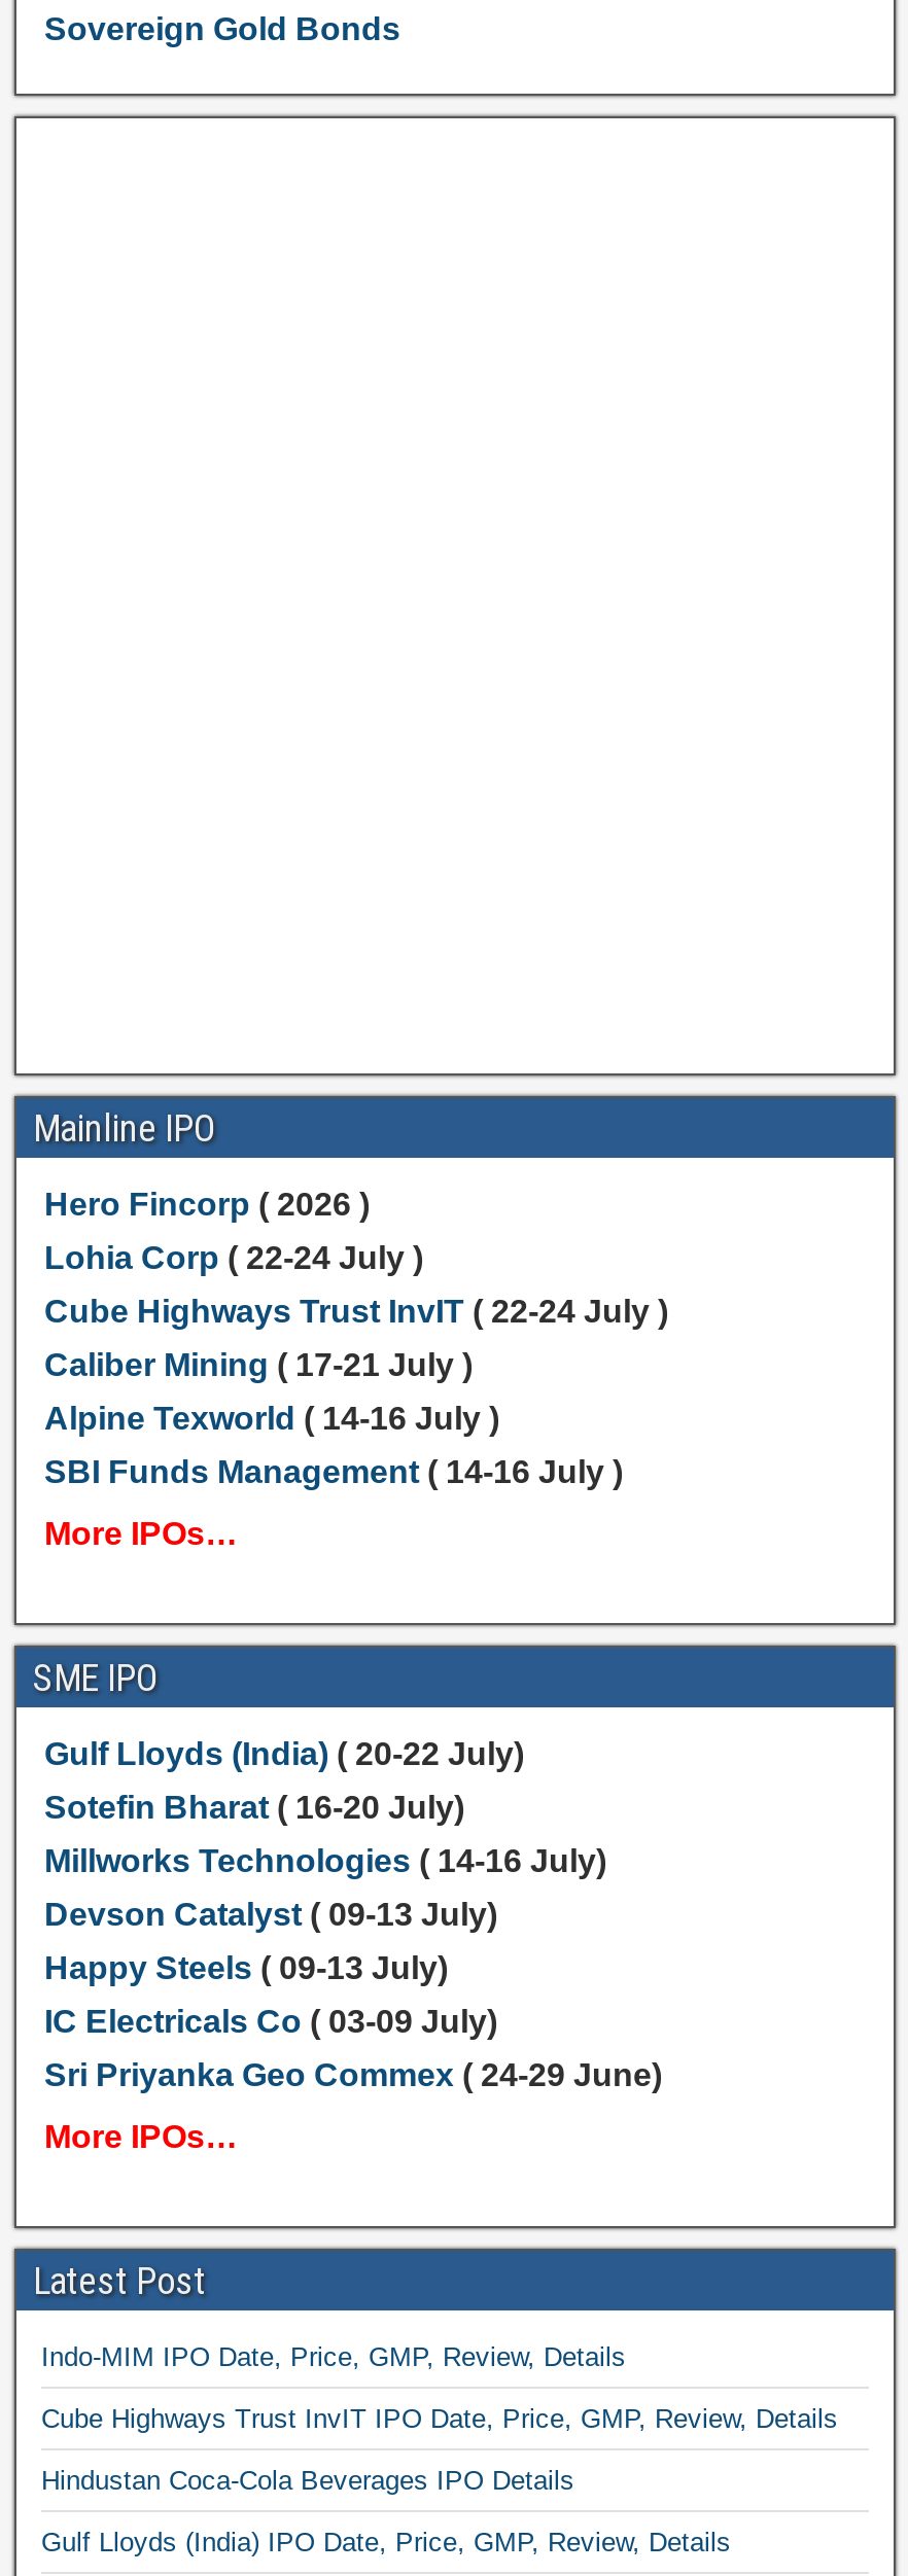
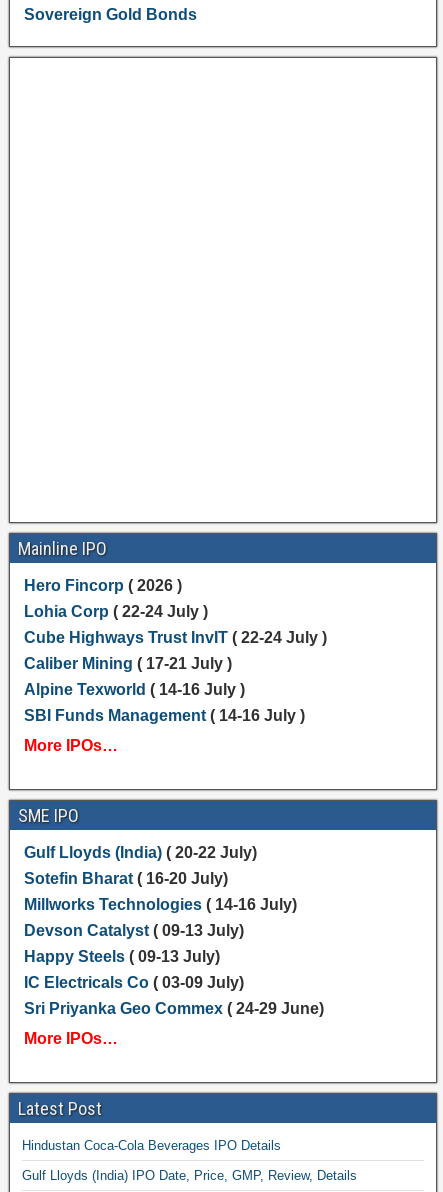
- Indo-MIM IPO Date, Price, GMP, Review, Details
- Cube Highways Trust InvIT IPO Date, Price, GMP, Review, Details
